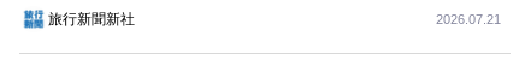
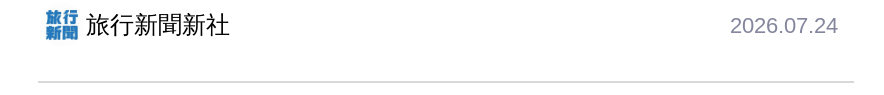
- 2026.07.21
+ 2026.07.24
